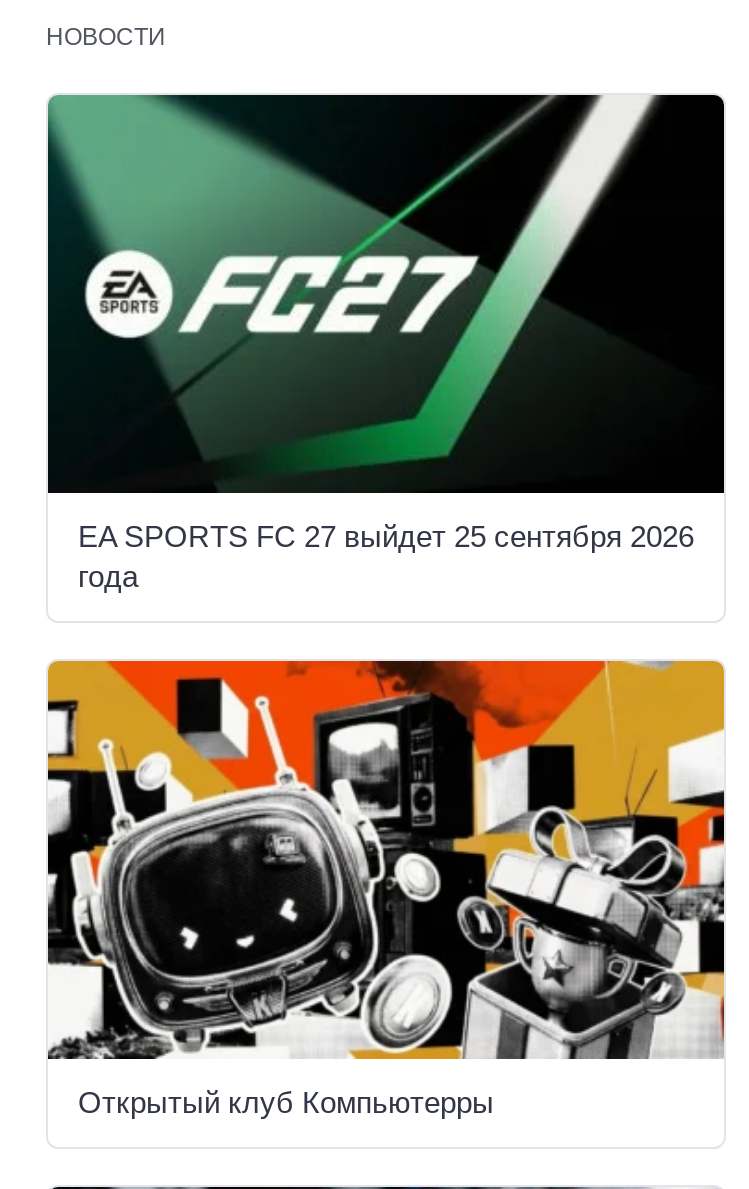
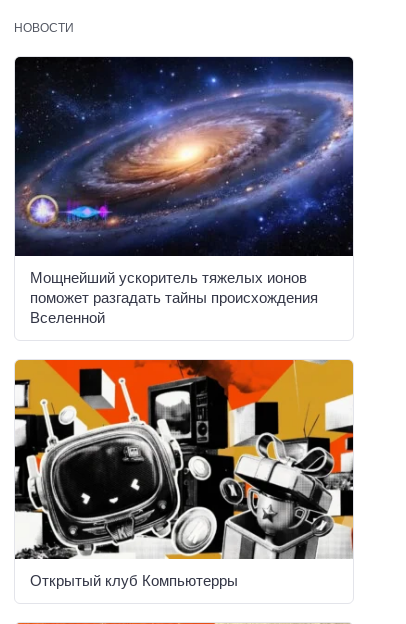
- [image]
- EA SPORTS FC 27 выйдет 25 сентября 2026
- года
+ [image]
+ Мощнейший ускоритель тяжелых ионов
+ поможет разгадать тайны происхождения
+ Вселенной
